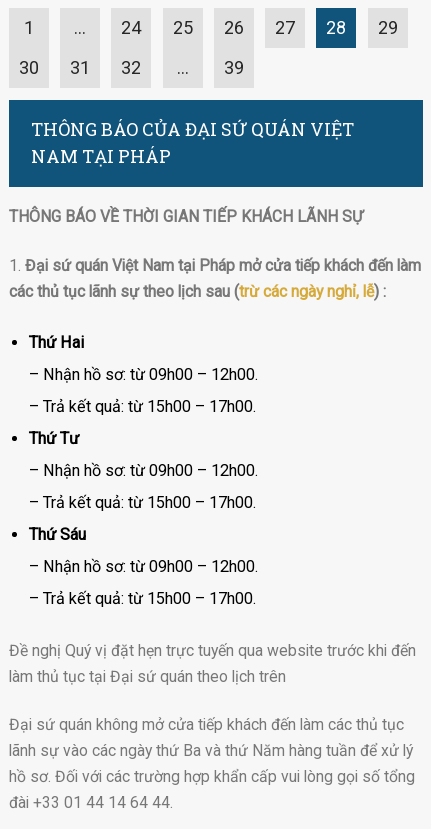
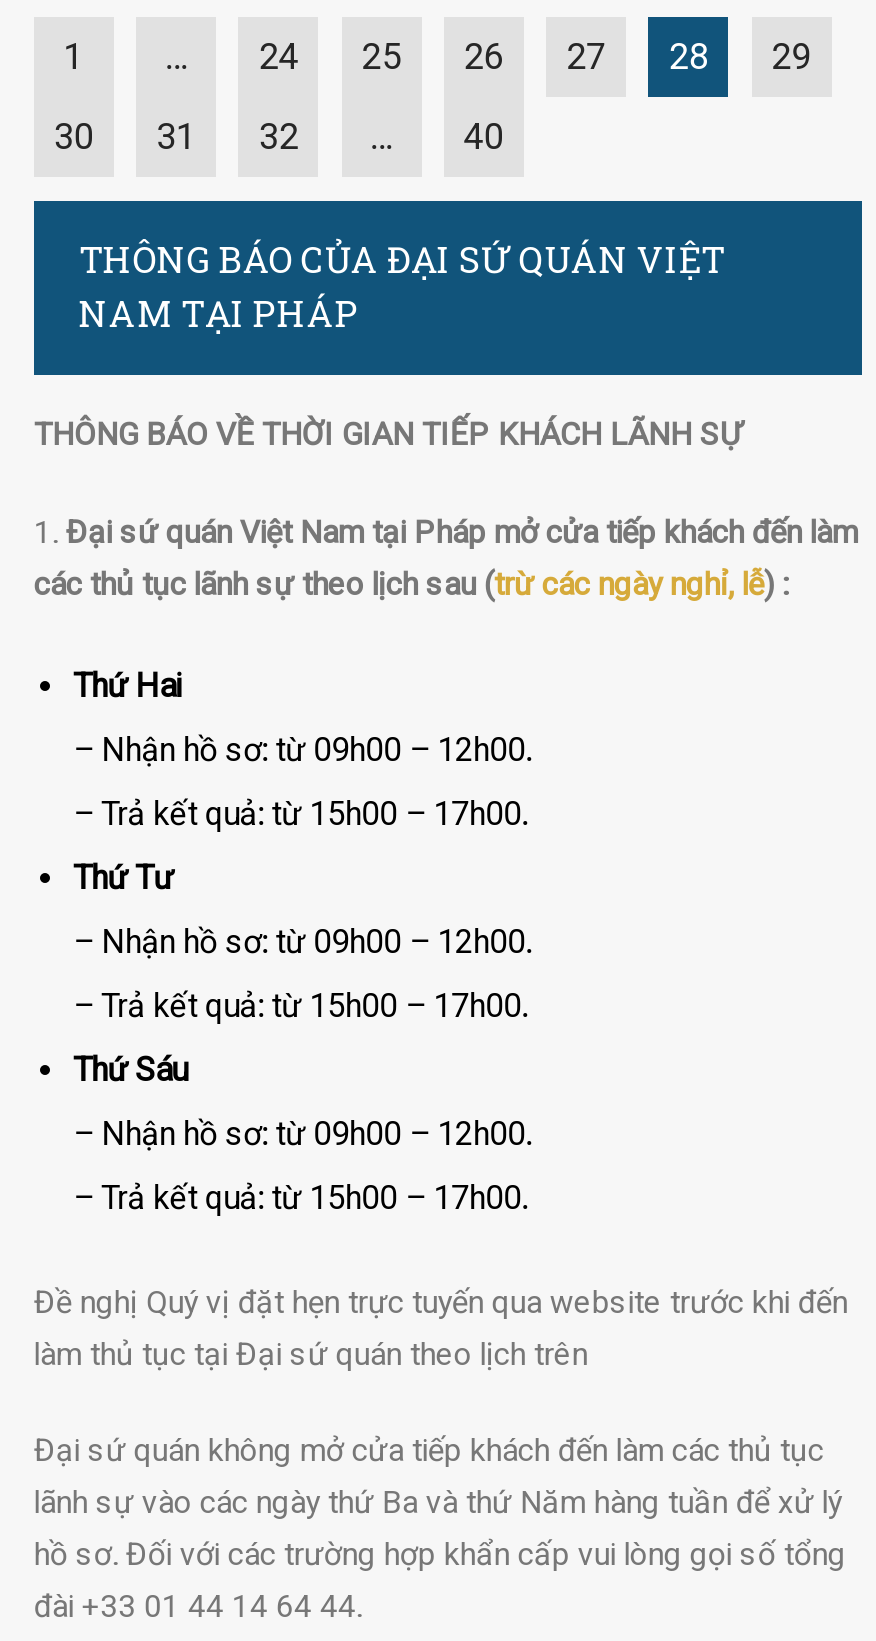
- 39
+ 40
